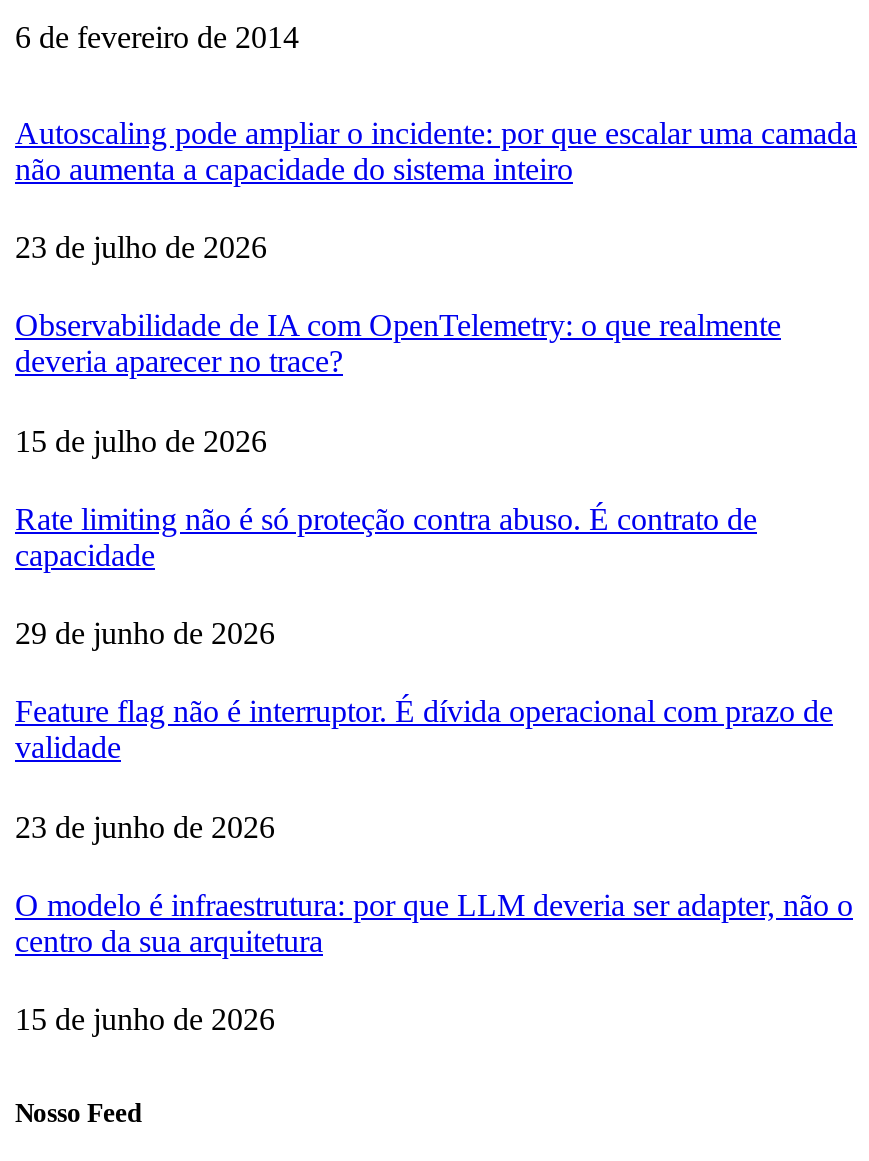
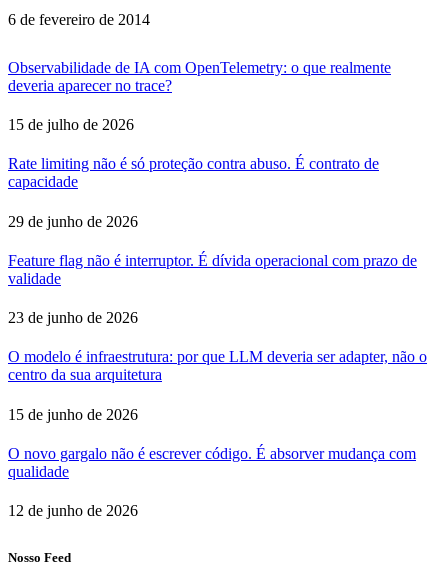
- Autoscaling pode ampliar o incidente: por que escalar uma camada
- não aumenta a capacidade do sistema inteiro
- 23 de julho de 2026

moved up: Observabilidade de IA com OpenTelemetry: o que realmente | deveria aparecer no trace? | 15 de julho de 2026 | ... | centro da sua arquitetura | 15 de junho de 2026

+ O novo gargalo não é escrever código. É absorver mudança com
+ qualidade
+ 12 de junho de 2026
